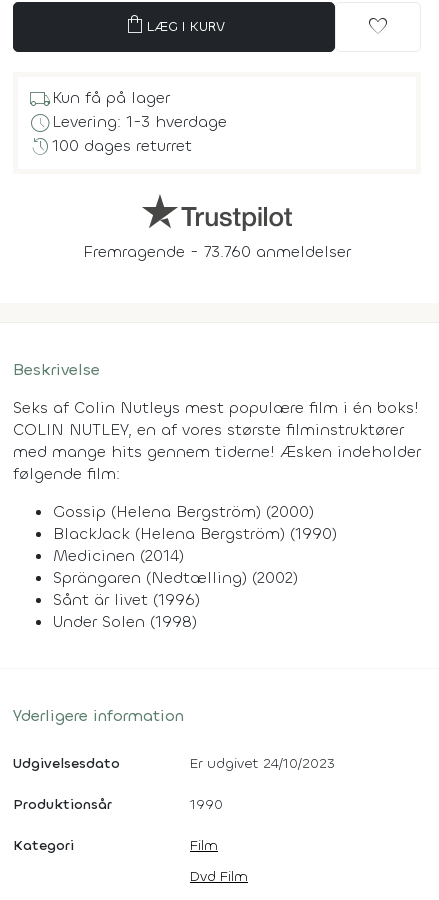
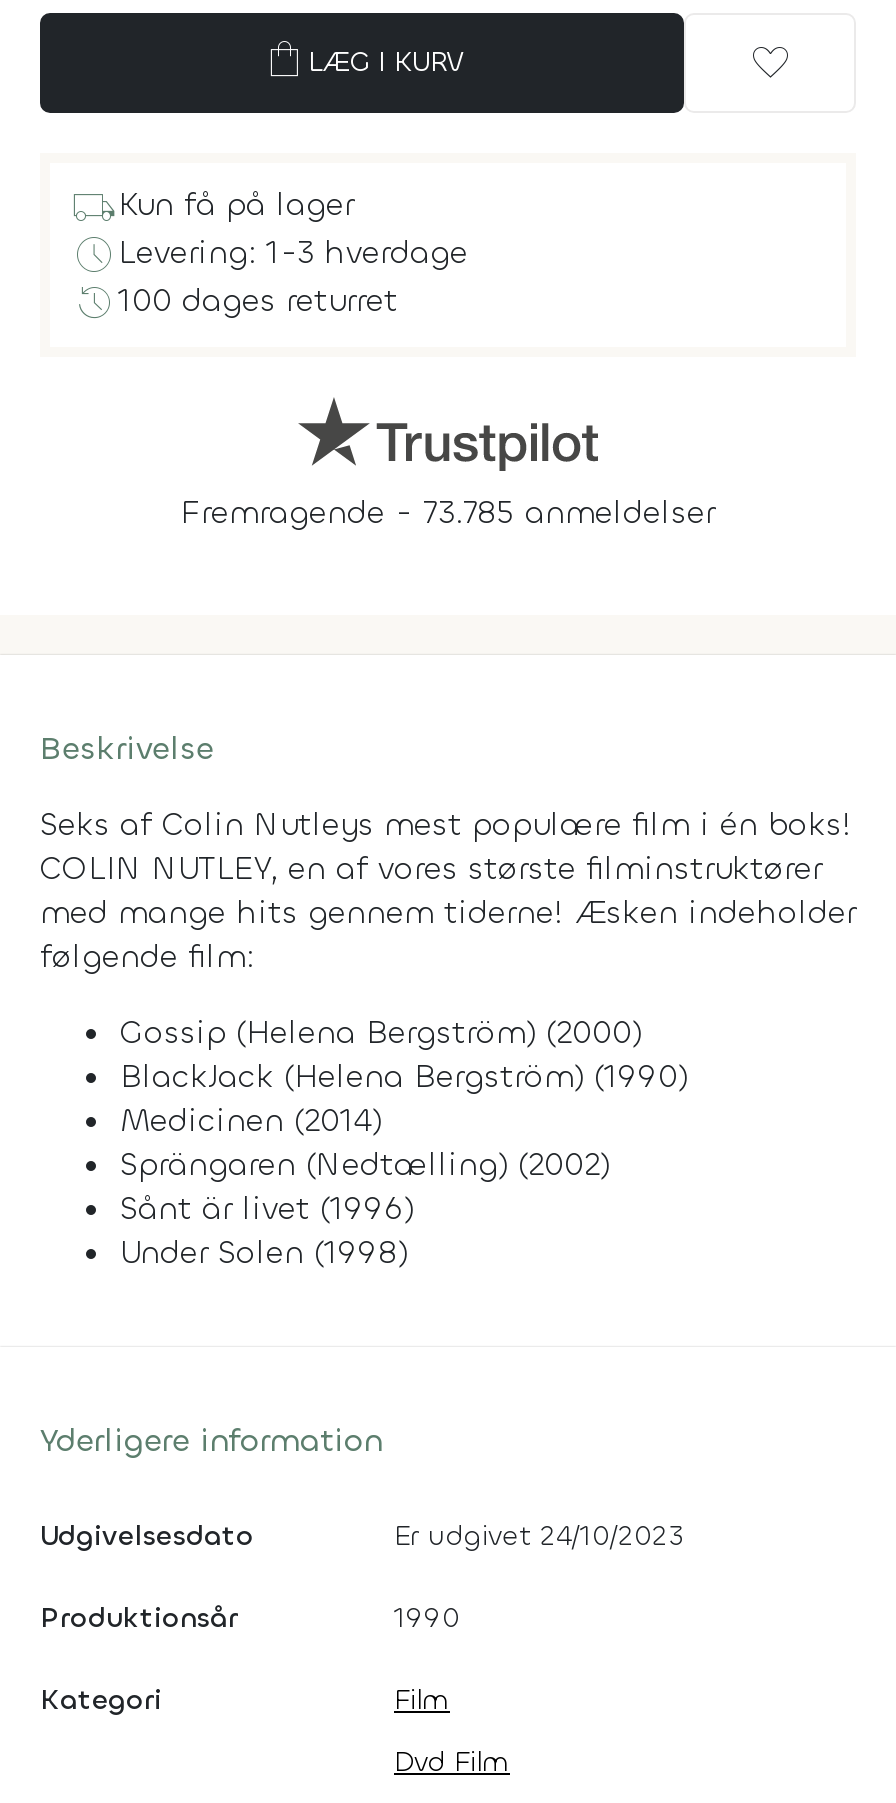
- Fremragende - 73.760 anmeldelser
+ Fremragende - 73.785 anmeldelser
